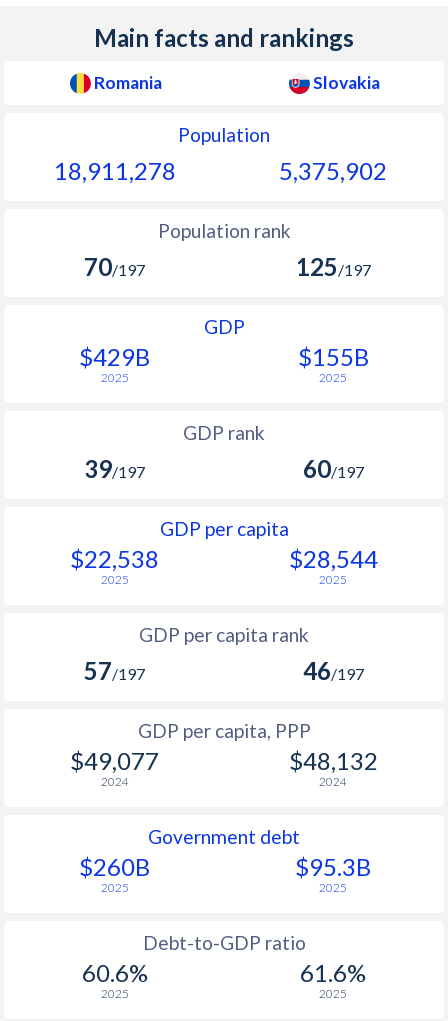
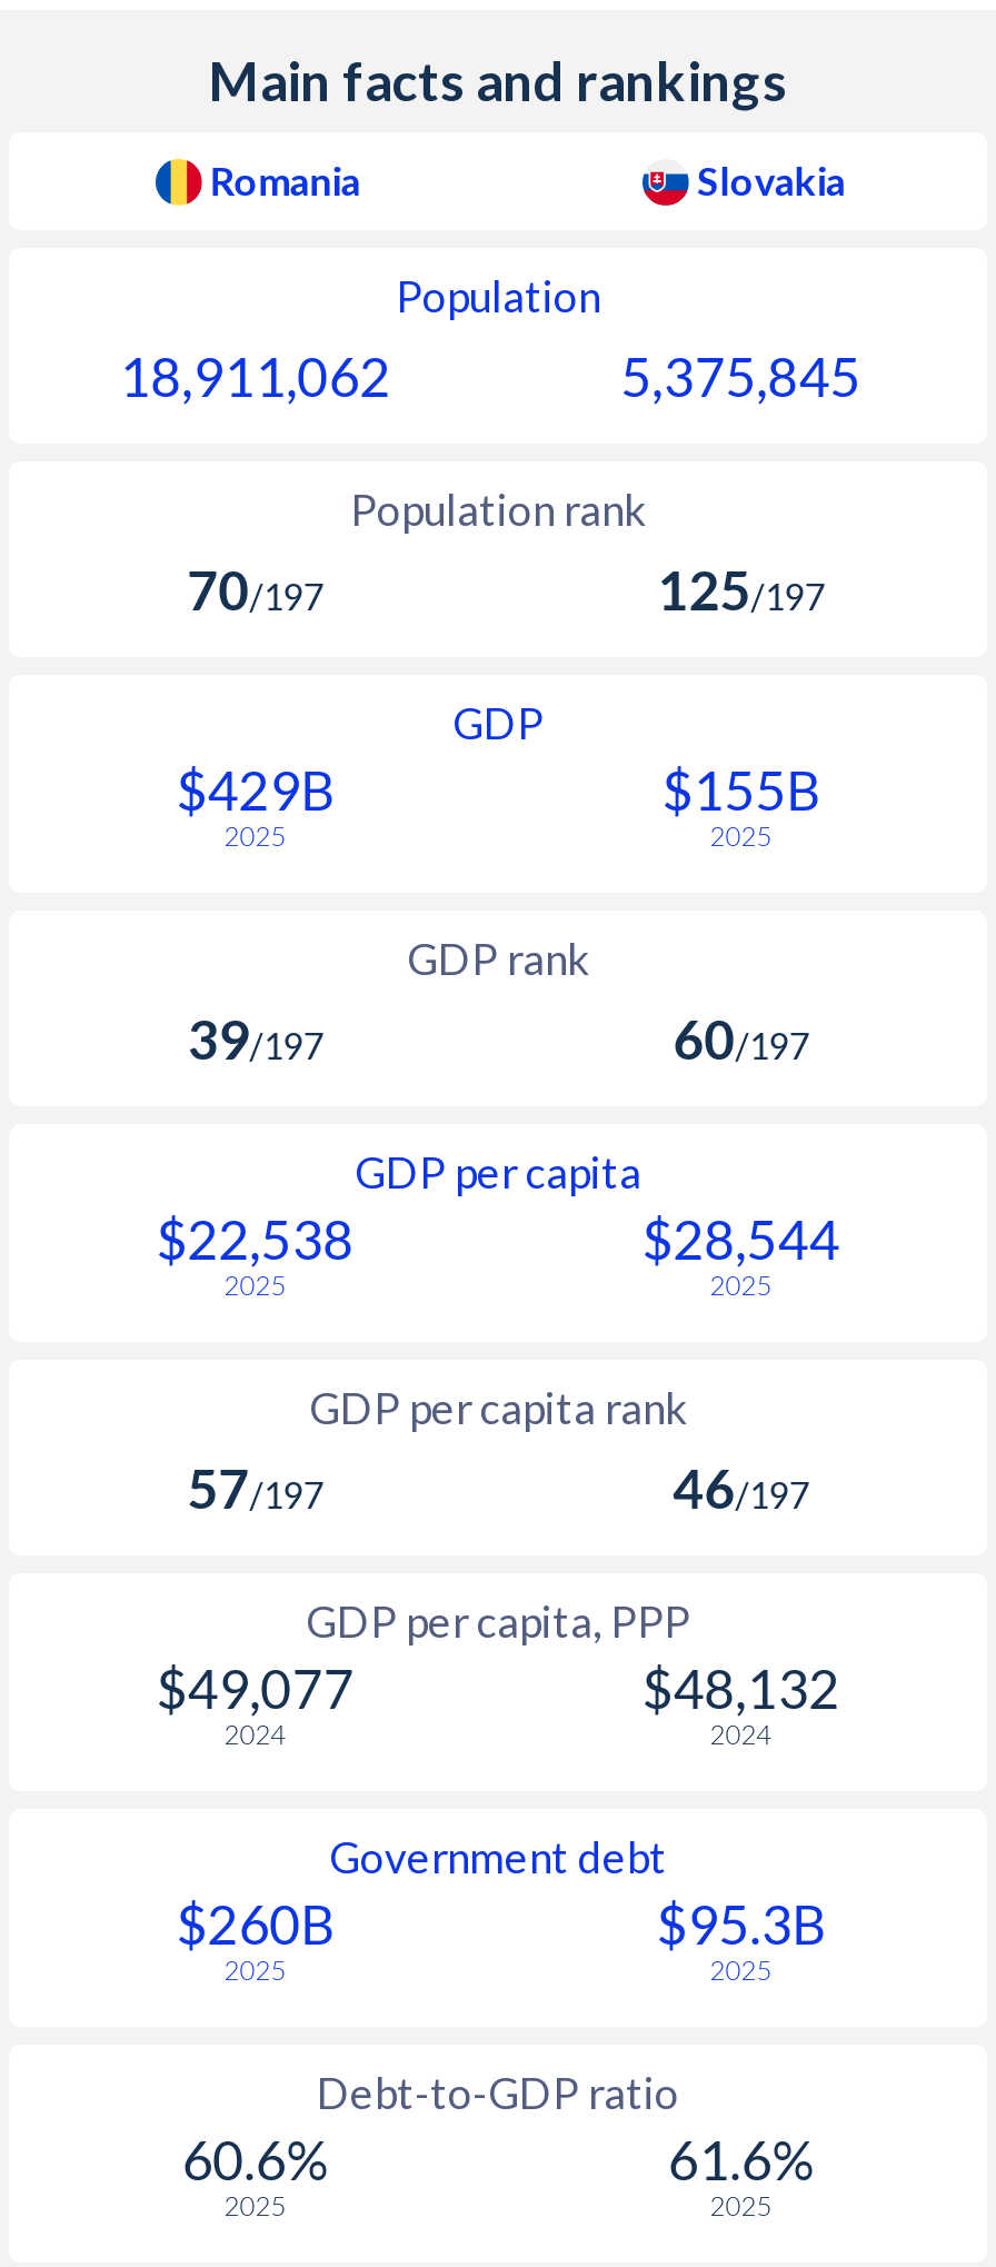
- 18,911,278
+ 18,911,062

- 5,375,902
+ 5,375,845
